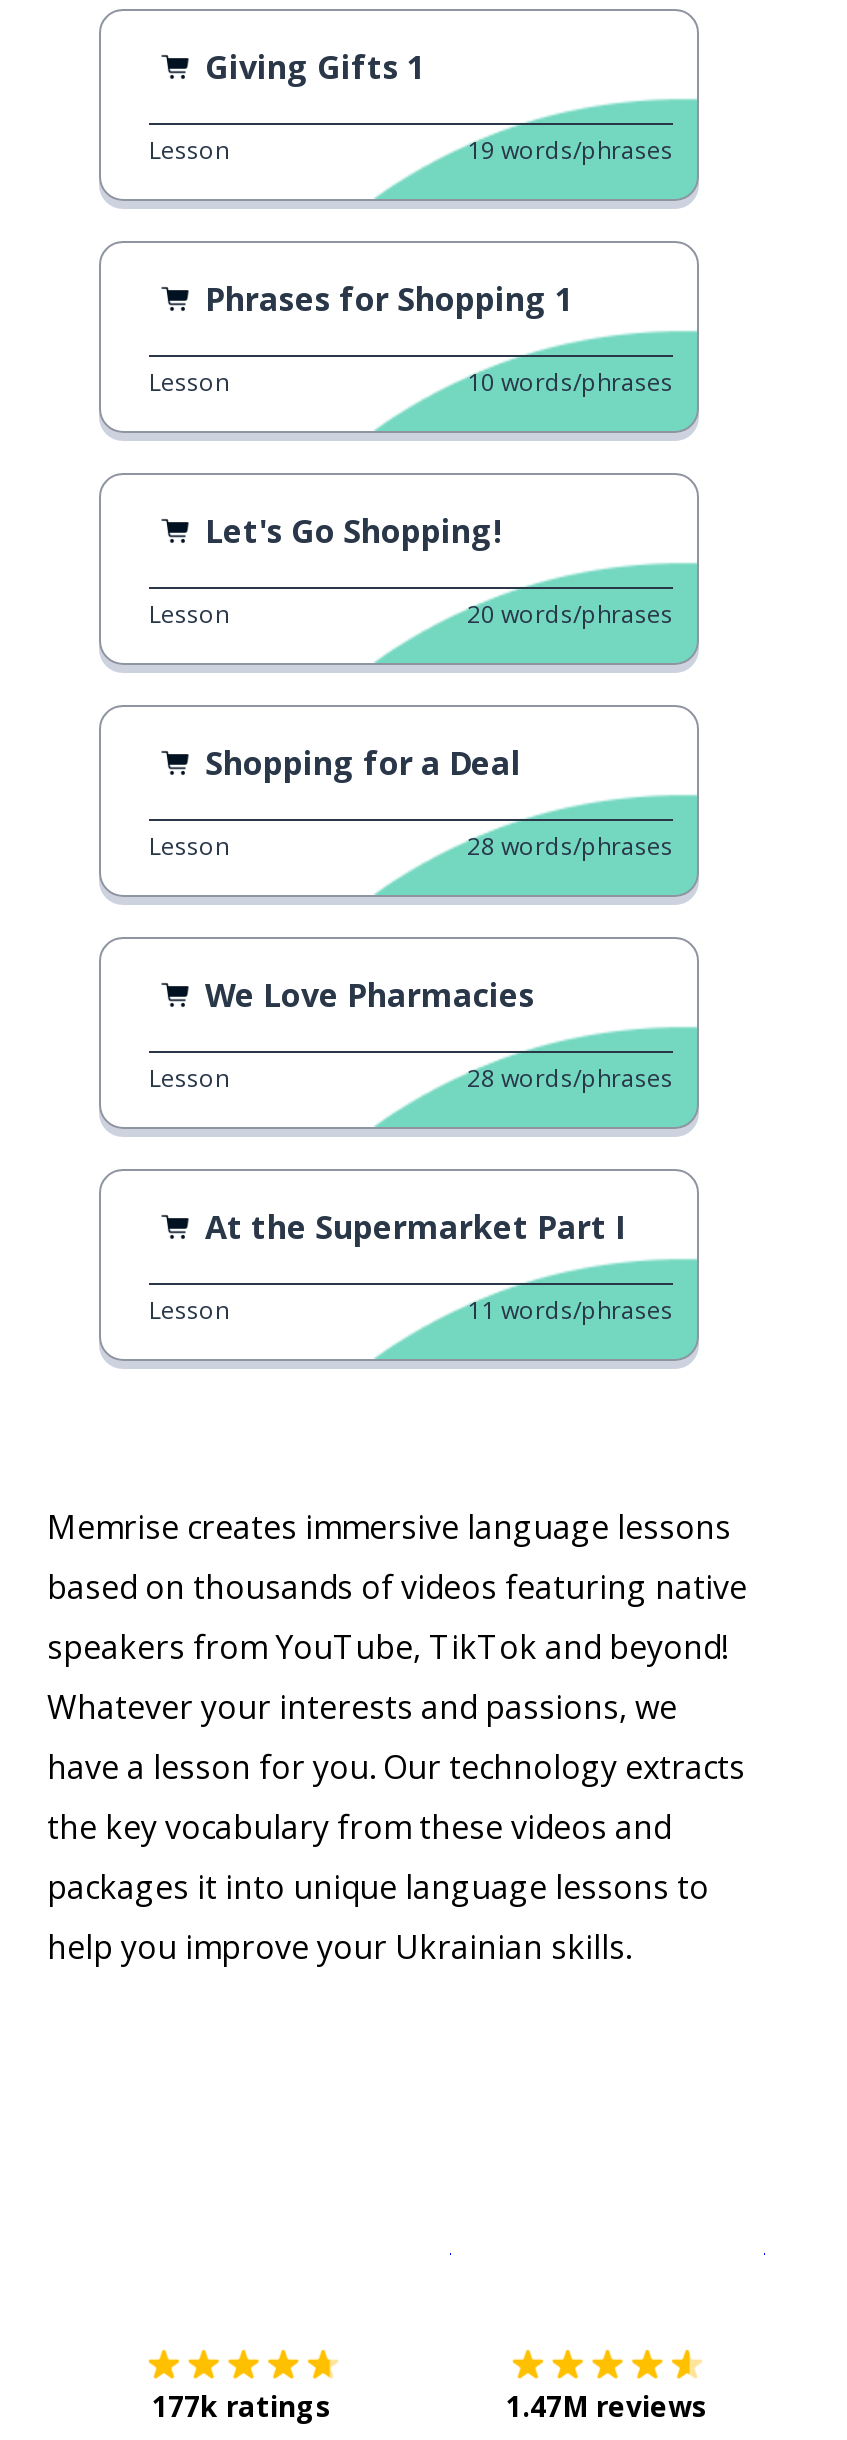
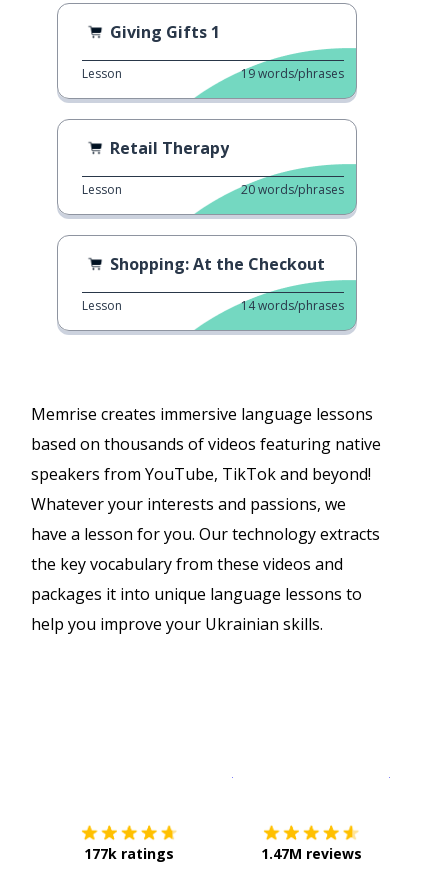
- Phrases for Shopping 1
- Lesson
- 10 words/phrases
- Let's Go Shopping!
+ Retail Therapy

- Shopping for a Deal
+ Shopping: At the Checkout

- 28 words/phrases
- We Love Pharmacies
- Lesson
- 28 words/phrases
- At the Supermarket Part I
- Lesson
- 11 words/phrases
+ 14 words/phrases
